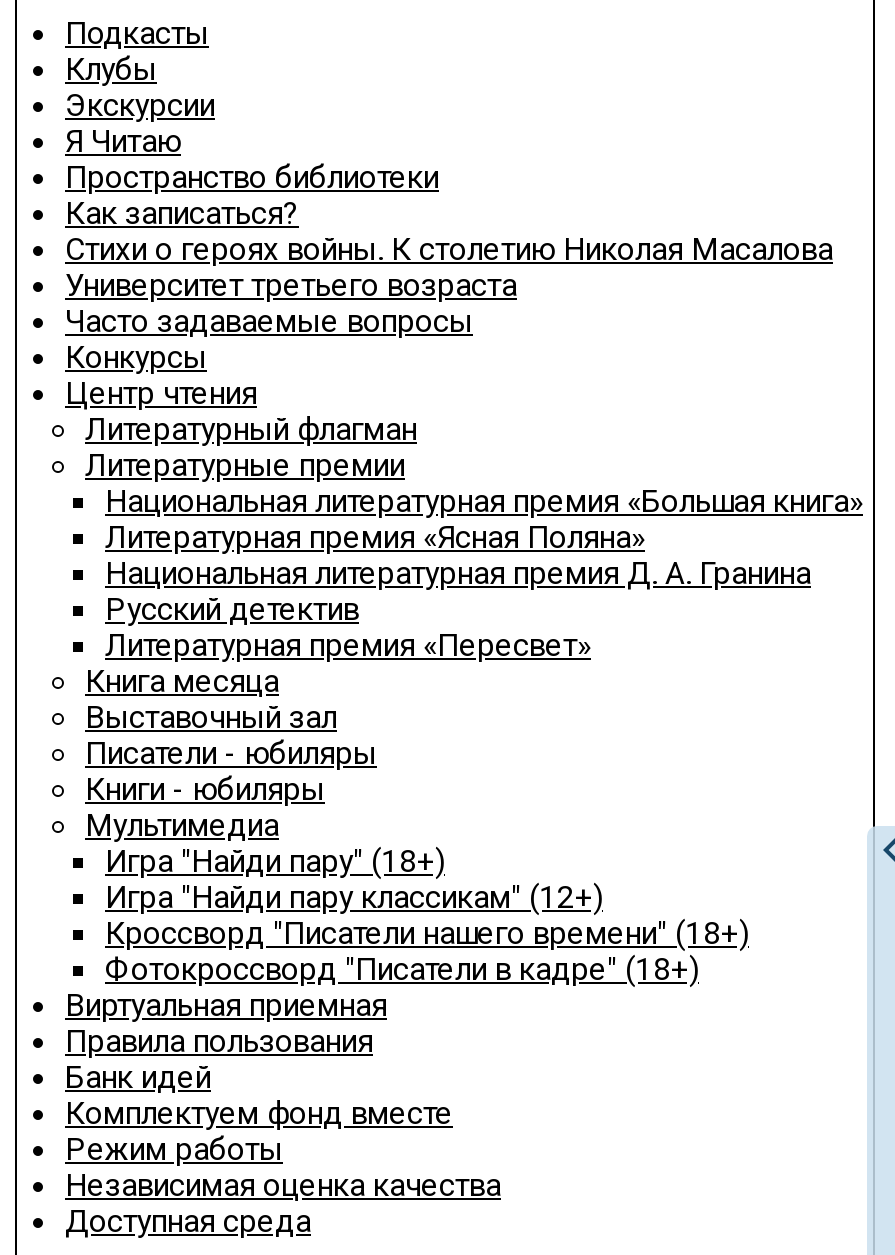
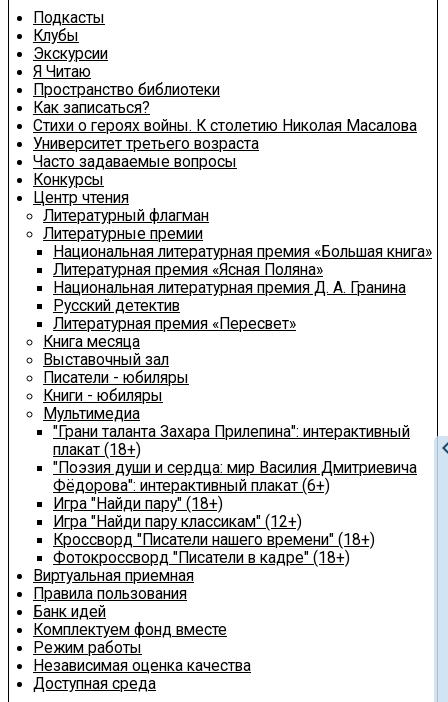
+ "Грани таланта Захара Прилепина": интерактивный
+ плакат (18+)
+ "Поэзия души и сердца: мир Василия Дмитриевича
+ Фёдорова": интерактивный плакат (6+)
